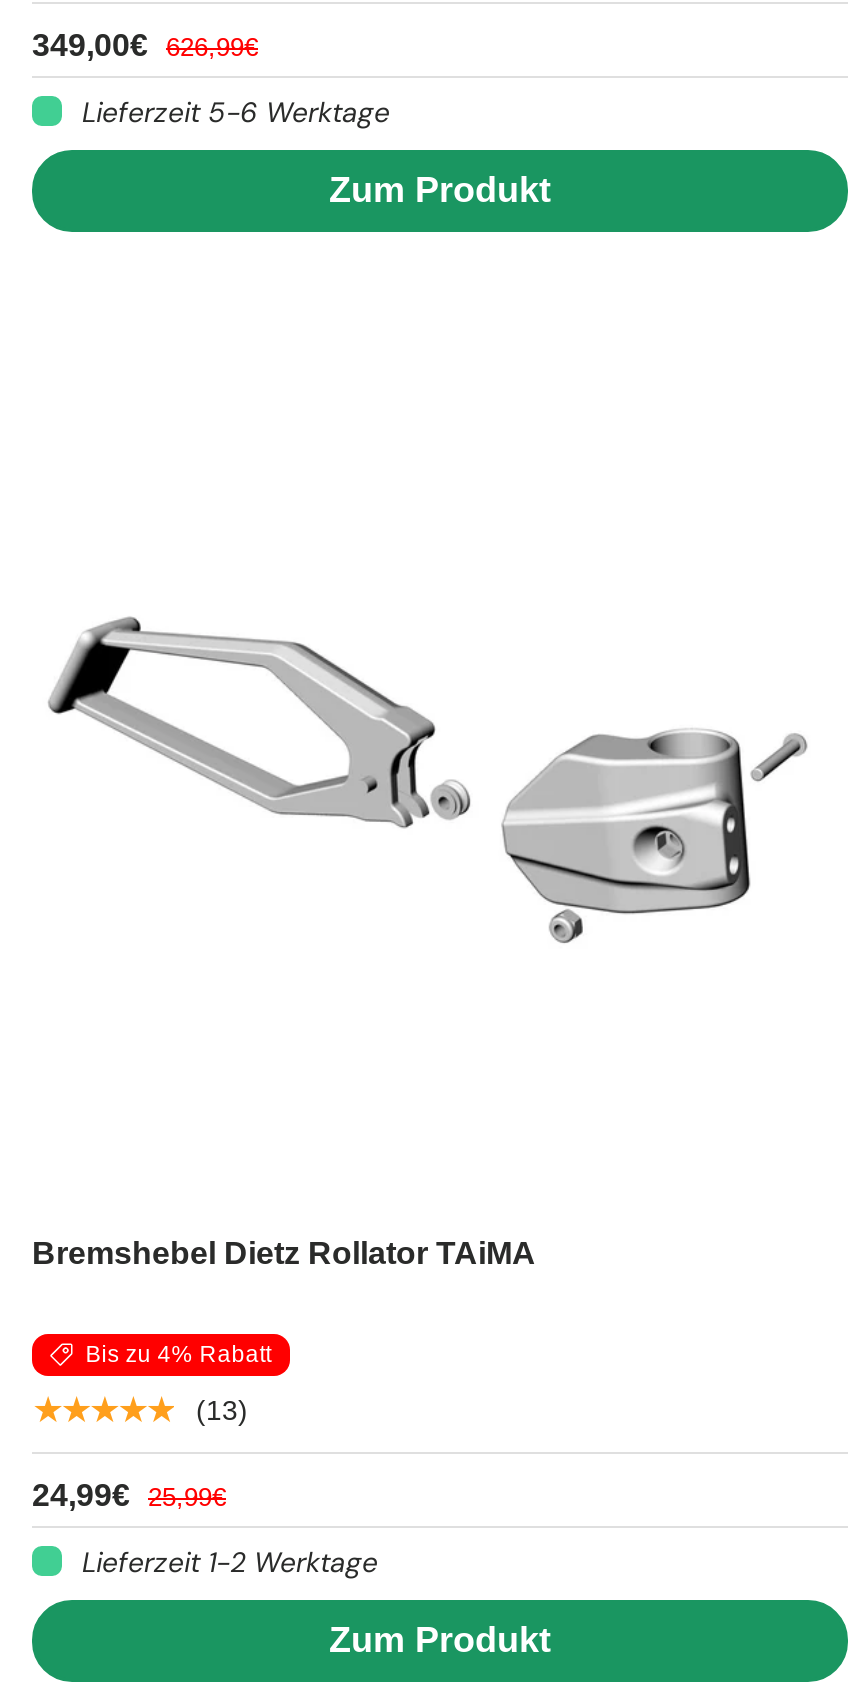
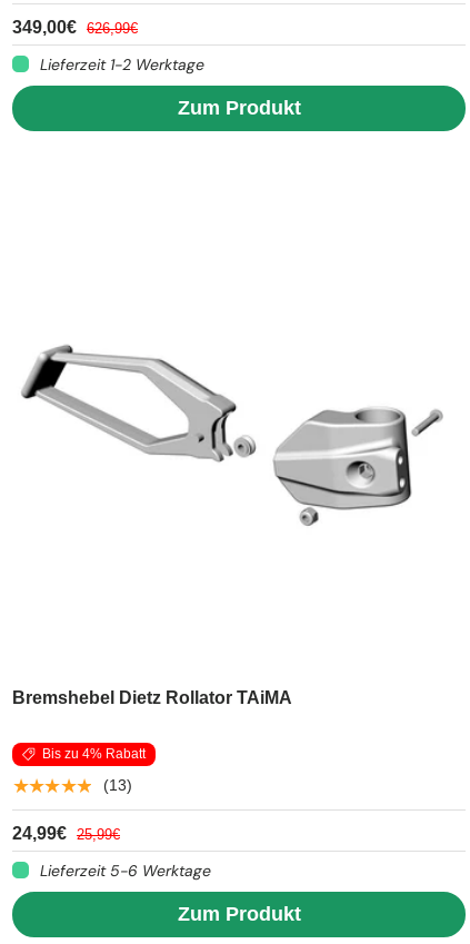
moved down: Lieferzeit 5-6 Werktage

moved up: Lieferzeit 1-2 Werktage
